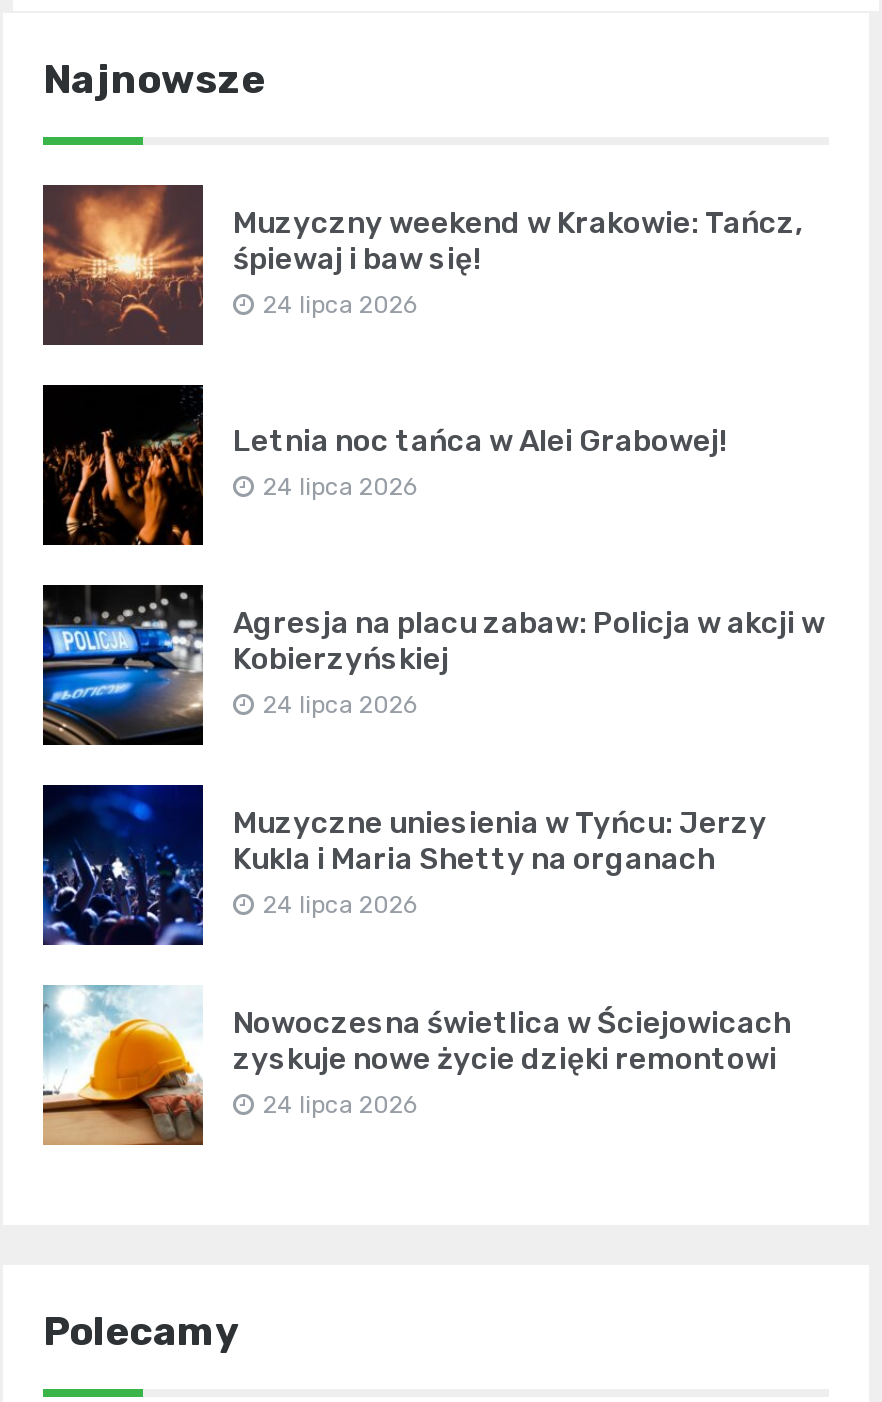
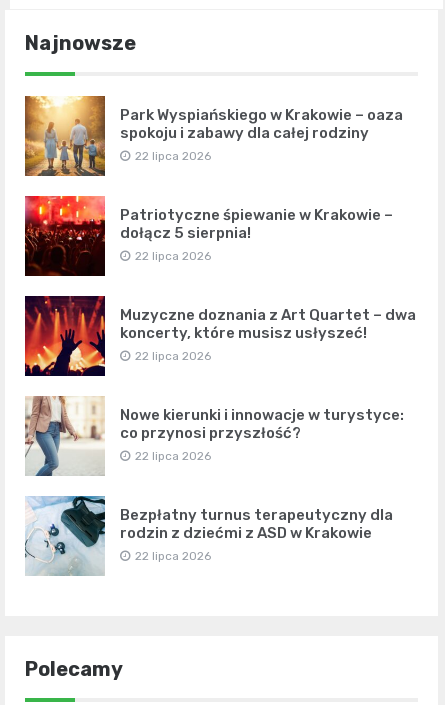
- [image]
- Muzyczny weekend w Krakowie: Tańcz,
- śpiewaj i baw się!
- 24 lipca 2026
+ [image]
+ Park Wyspiańskiego w Krakowie – oaza
+ spokoju i zabawy dla całej rodziny
+ 22 lipca 2026

- [image]
- Letnia noc tańca w Alei Grabowej!
- 24 lipca 2026
+ [image]
+ Patriotyczne śpiewanie w Krakowie –
+ dołącz 5 sierpnia!
+ 22 lipca 2026

- [image]
- Agresja na placu zabaw: Policja w akcji w
- Kobierzyńskiej
- 24 lipca 2026
+ [image]
+ Muzyczne doznania z Art Quartet – dwa
+ koncerty, które musisz usłyszeć!
+ 22 lipca 2026

- [image]
- Muzyczne uniesienia w Tyńcu: Jerzy
- Kukla i Maria Shetty na organach
- 24 lipca 2026
+ [image]
+ Nowe kierunki i innowacje w turystyce:
+ co przynosi przyszłość?
+ 22 lipca 2026

- [image]
- Nowoczesna świetlica w Ściejowicach
- zyskuje nowe życie dzięki remontowi
- 24 lipca 2026
+ [image]
+ Bezpłatny turnus terapeutyczny dla
+ rodzin z dziećmi z ASD w Krakowie
+ 22 lipca 2026
